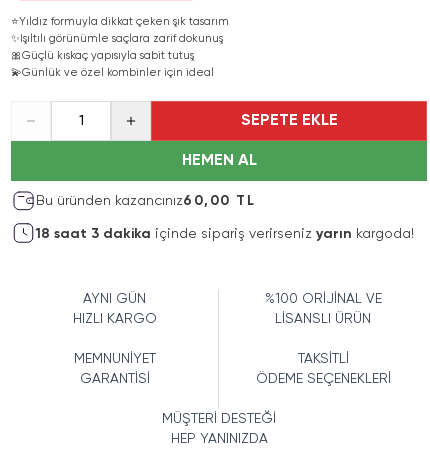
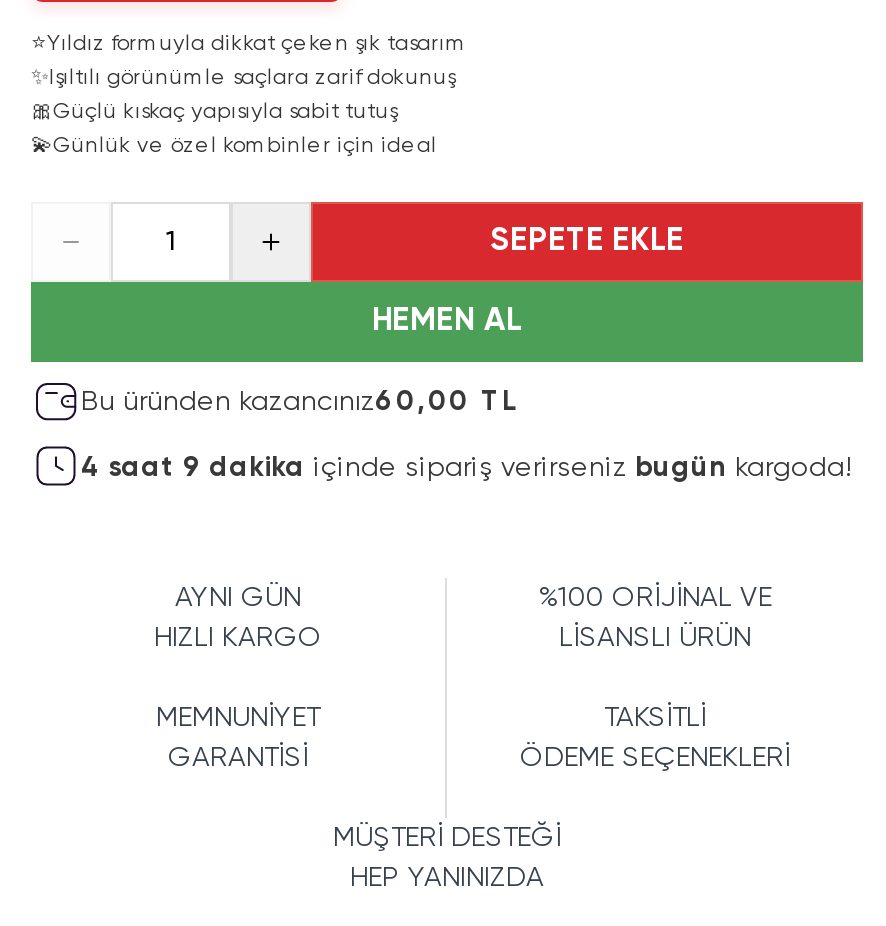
- 18 saat 3 dakika içinde sipariş verirseniz yarın kargoda!
+ 4 saat 9 dakika içinde sipariş verirseniz bugün kargoda!
